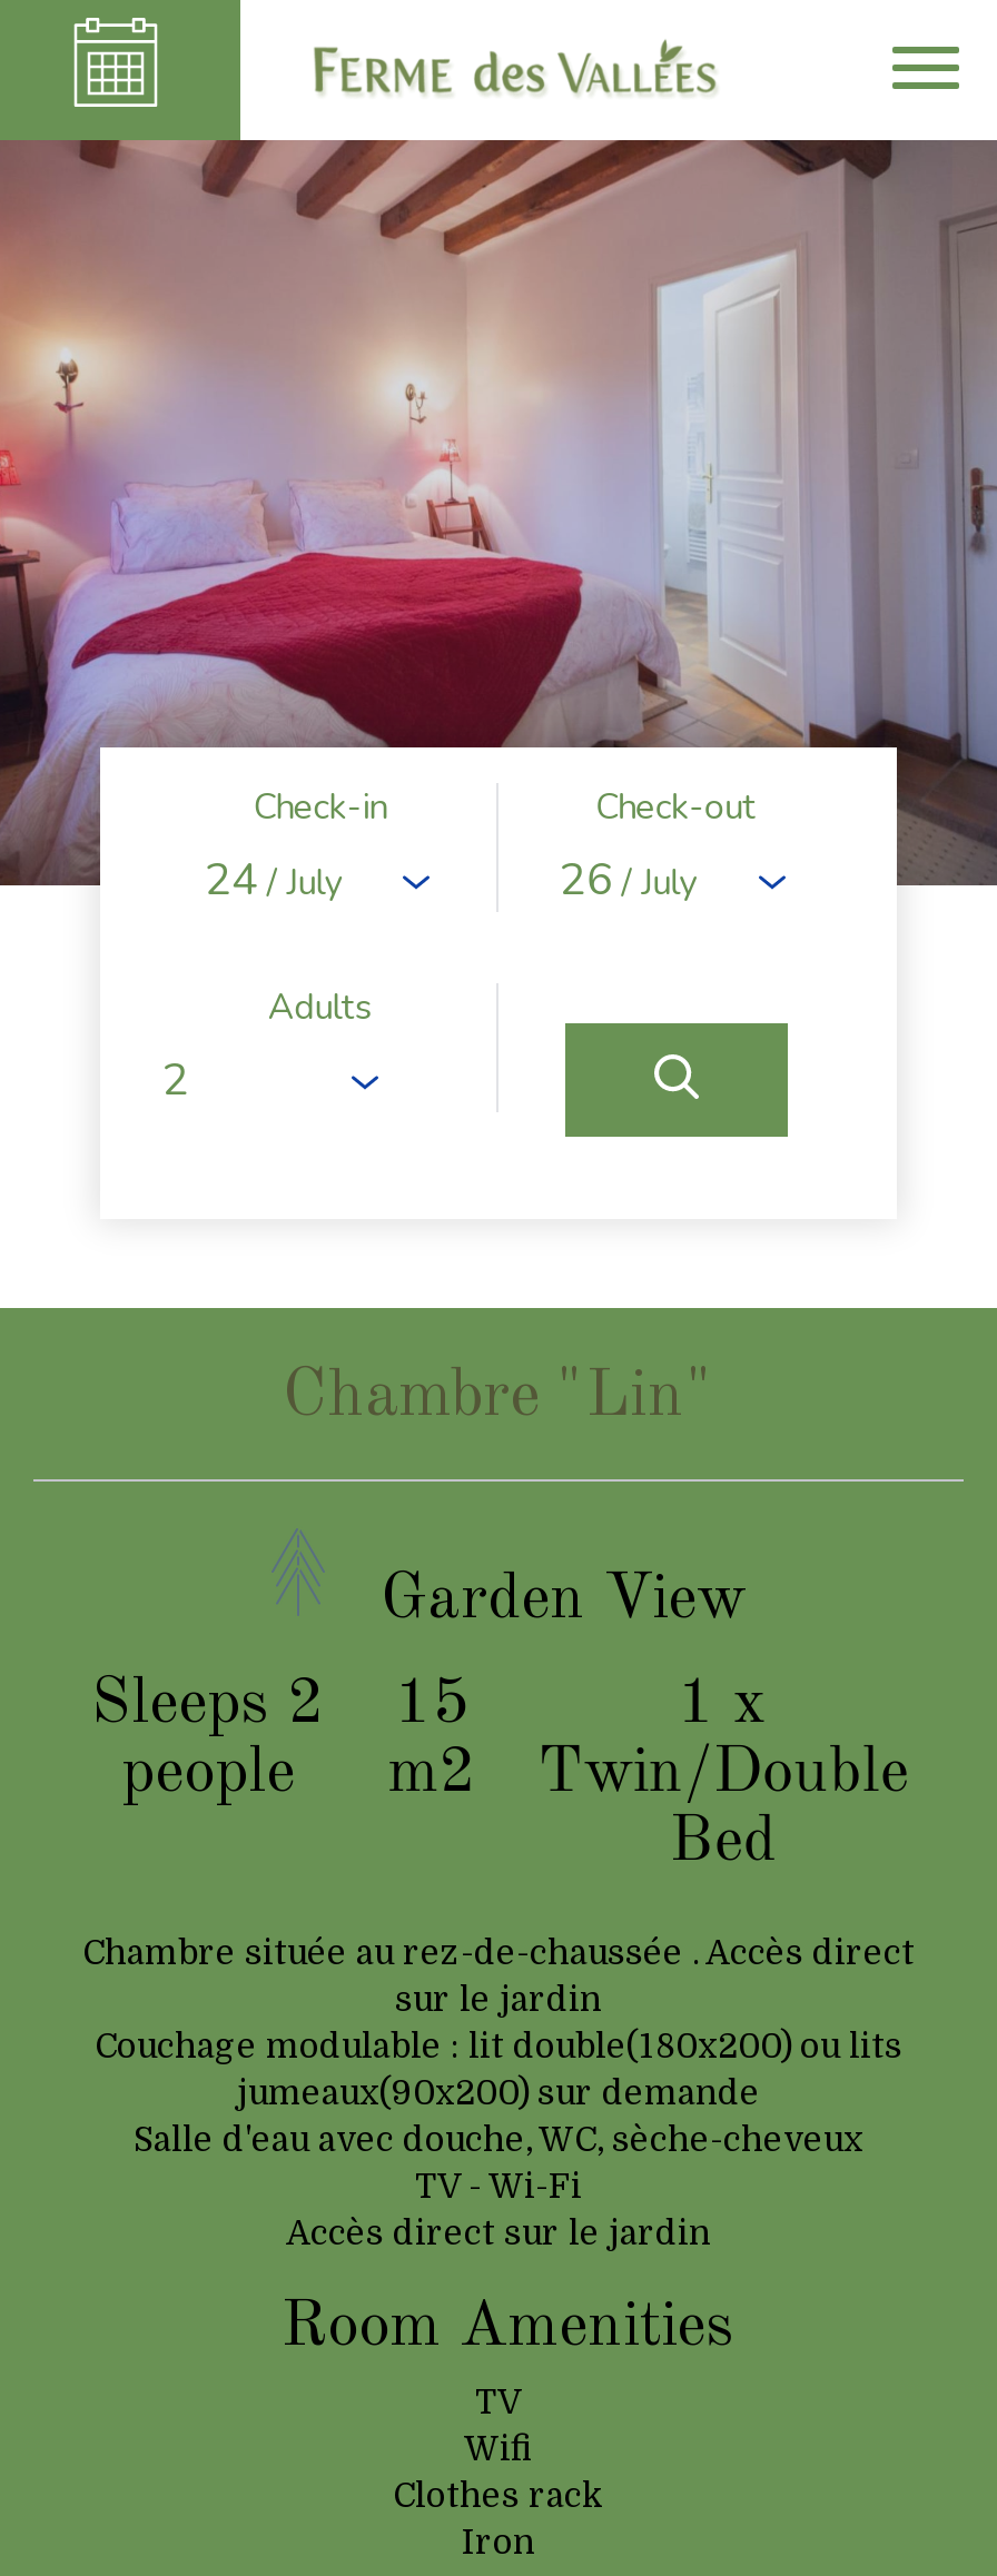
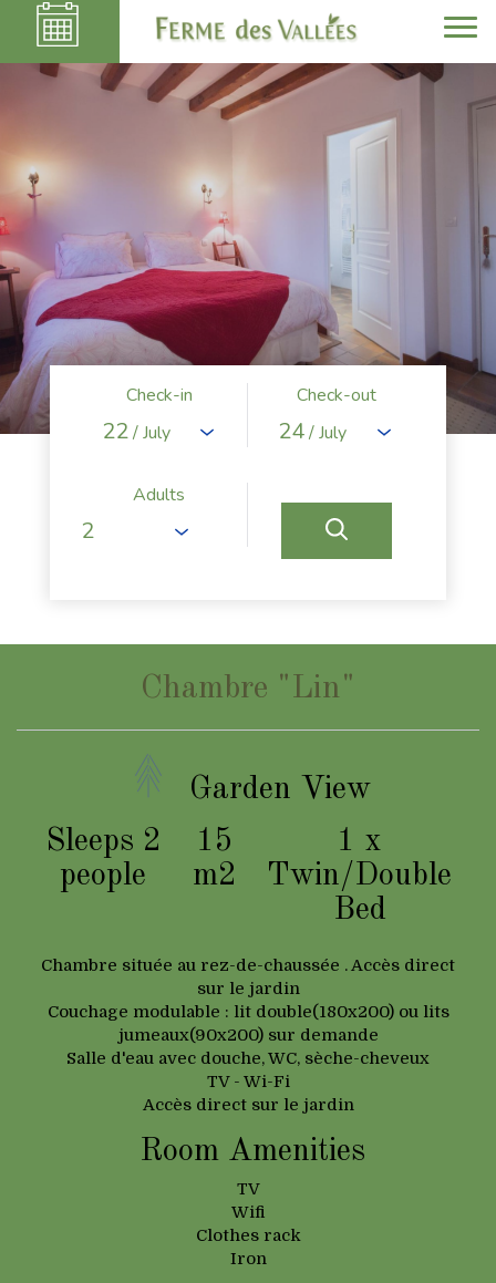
- 24 / July
+ 22 / July

- 26 / July
+ 24 / July
